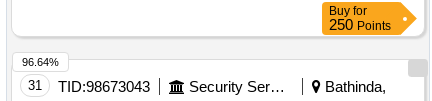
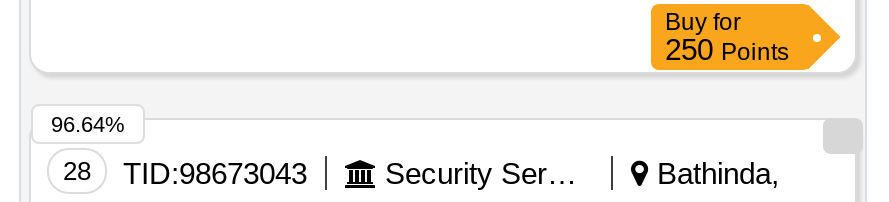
- 31 TID:98673043
+ 28 TID:98673043
